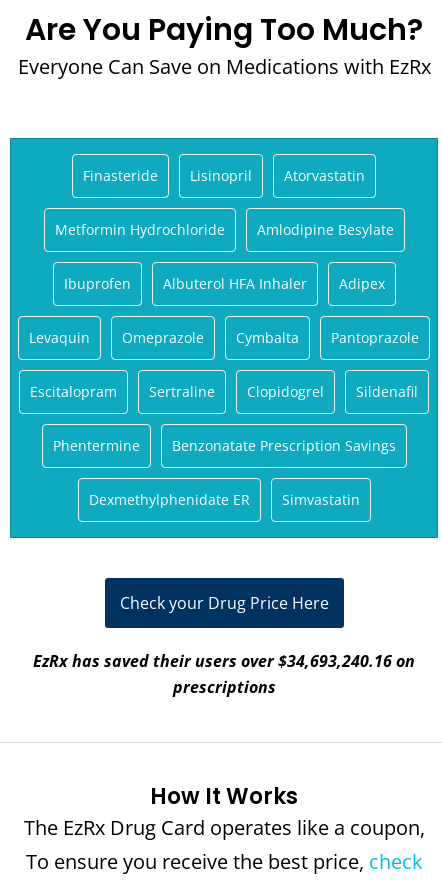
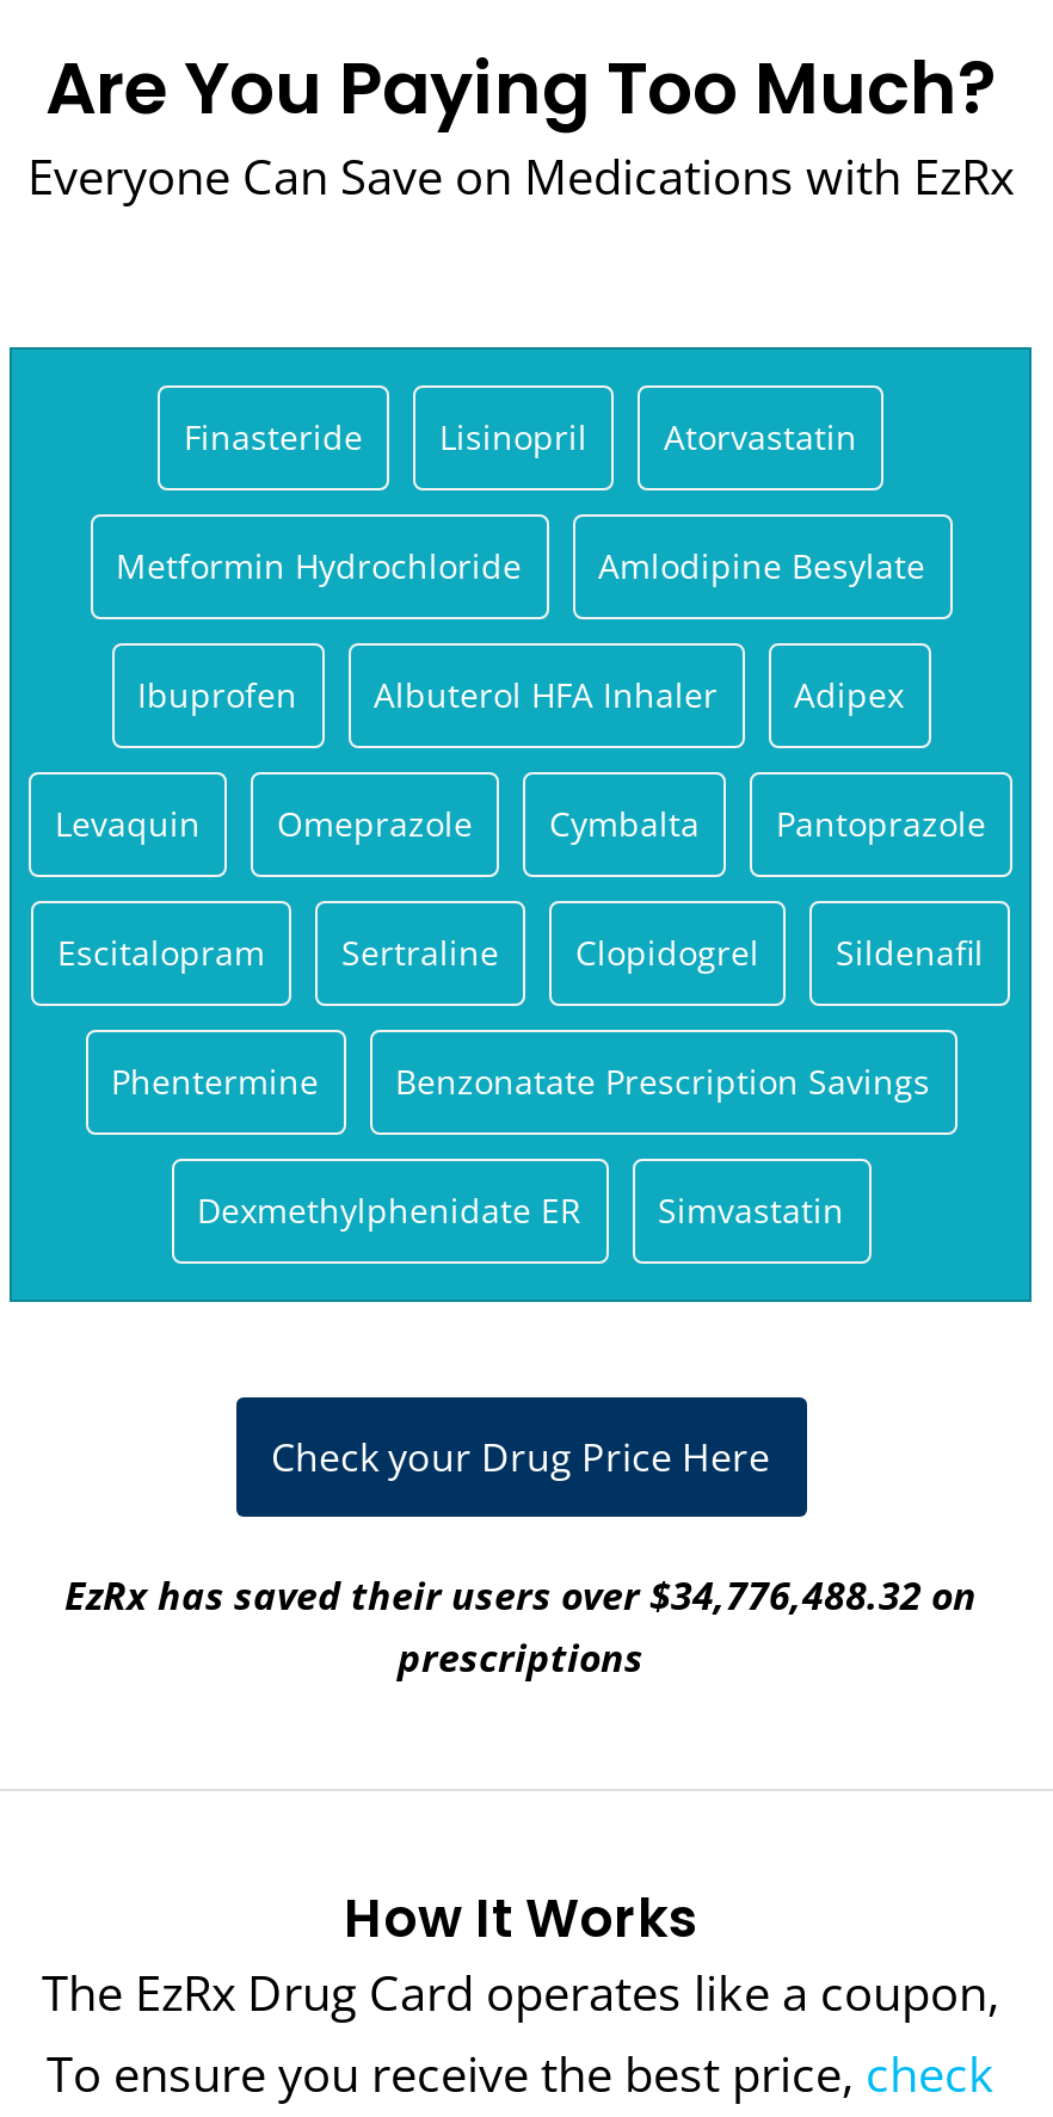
- EzRx has saved their users over $34,693,240.16 on
+ EzRx has saved their users over $34,776,488.32 on
